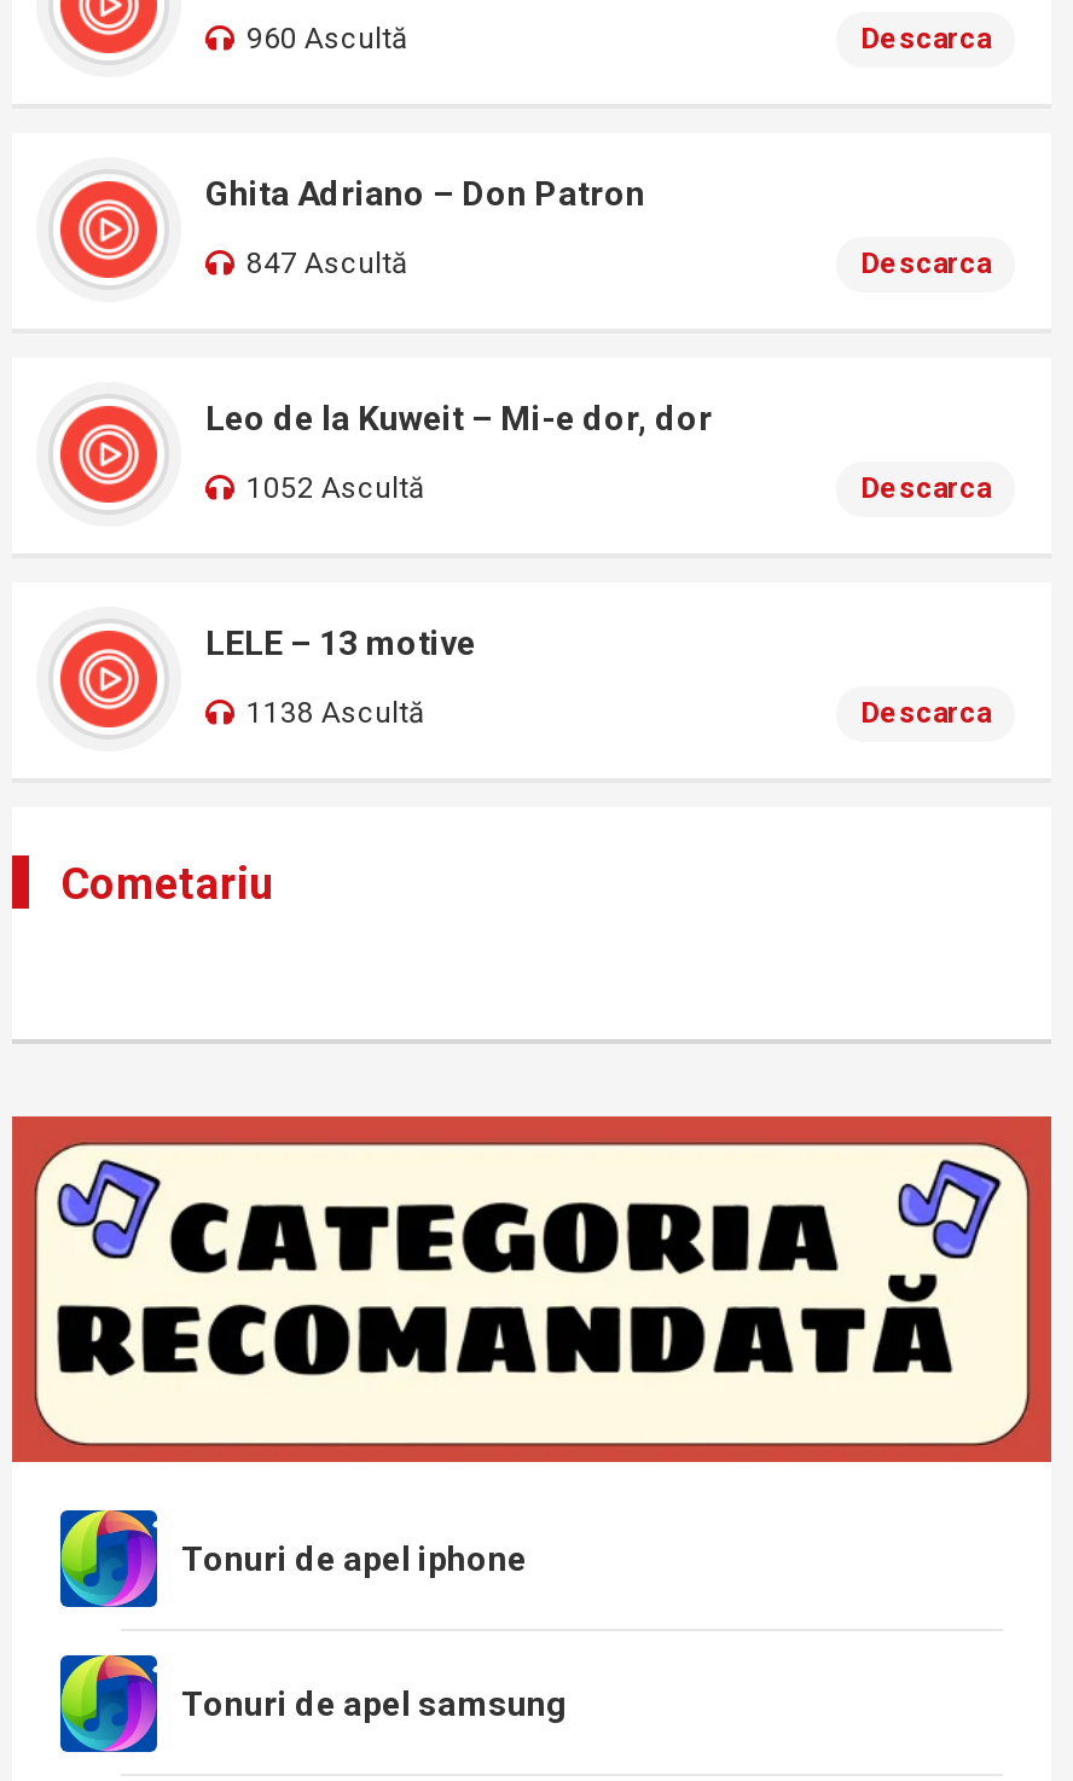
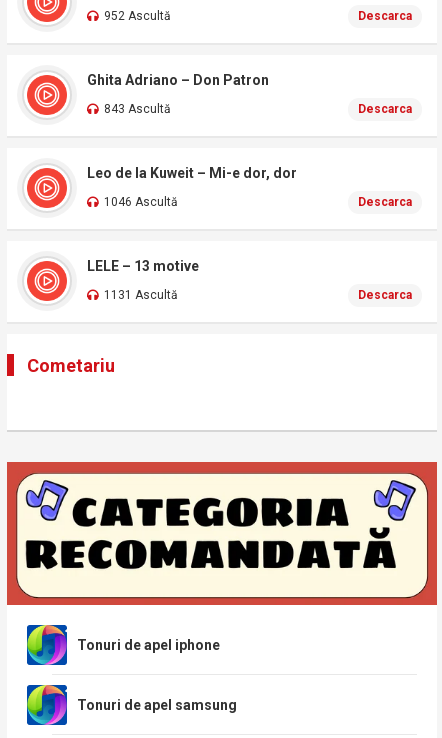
- 960 Ascultă
+ 952 Ascultă

- 847 Ascultă
+ 843 Ascultă

- 1052 Ascultă
+ 1046 Ascultă

- 1138 Ascultă
+ 1131 Ascultă
